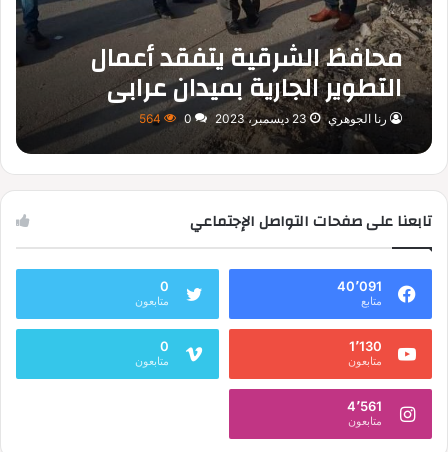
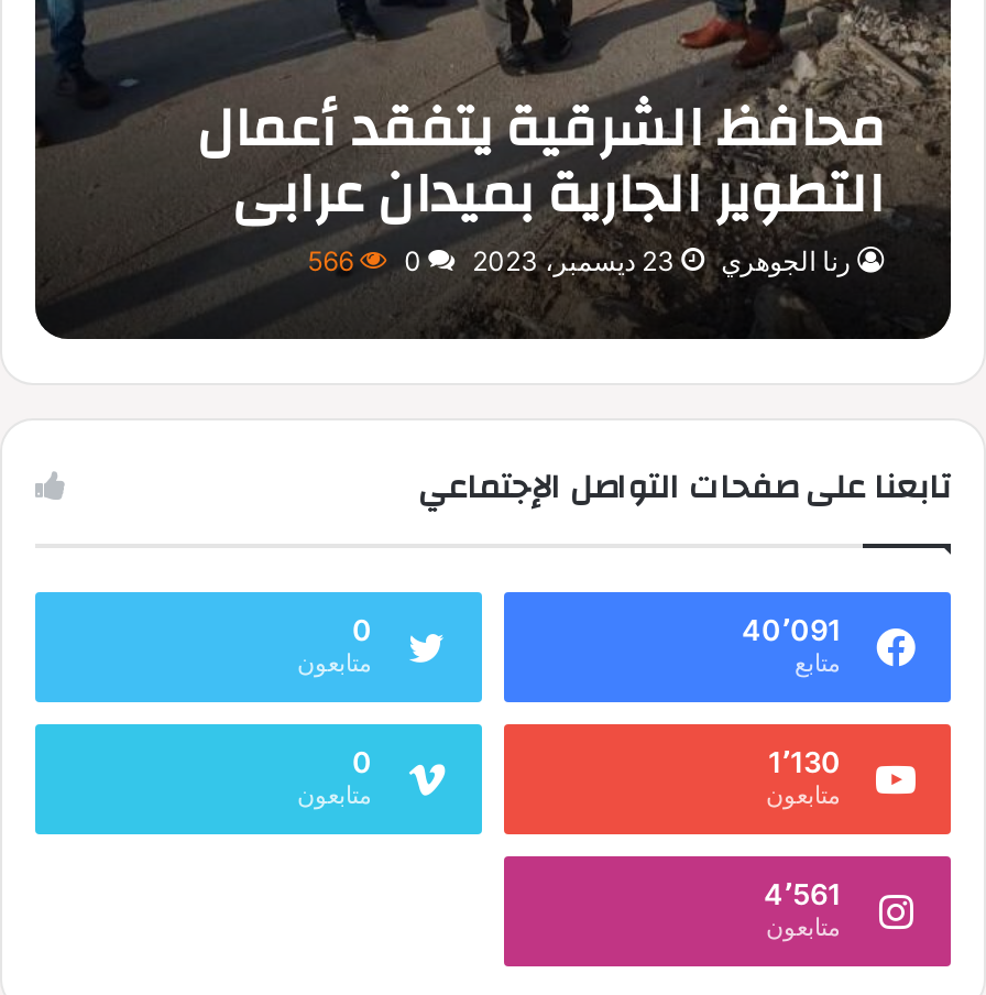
- 564 0
+ 566 0
